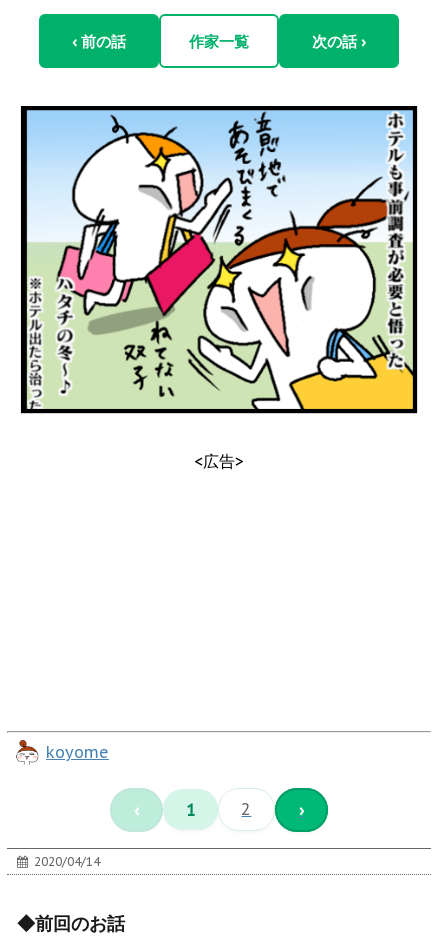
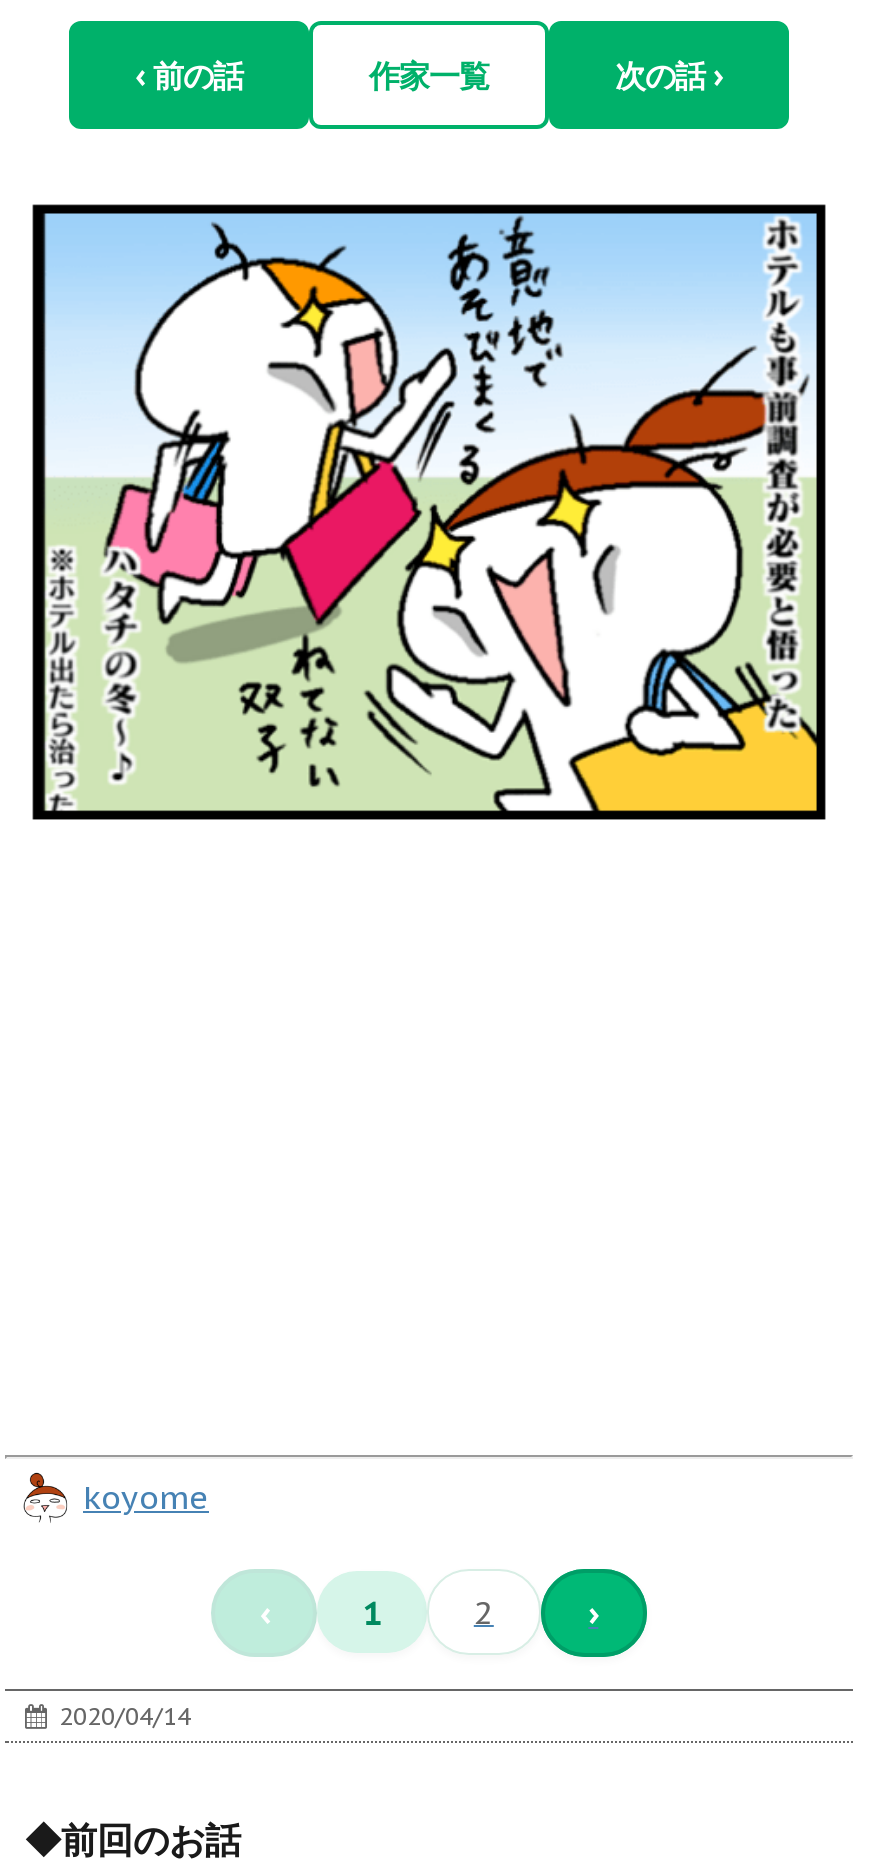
- <広告>
